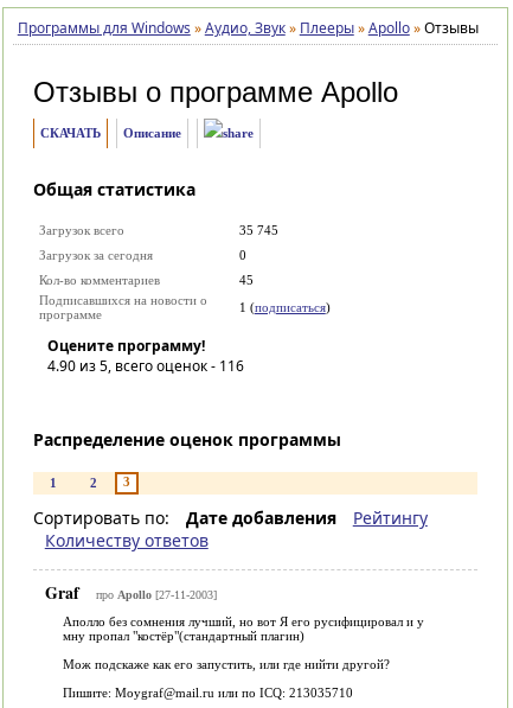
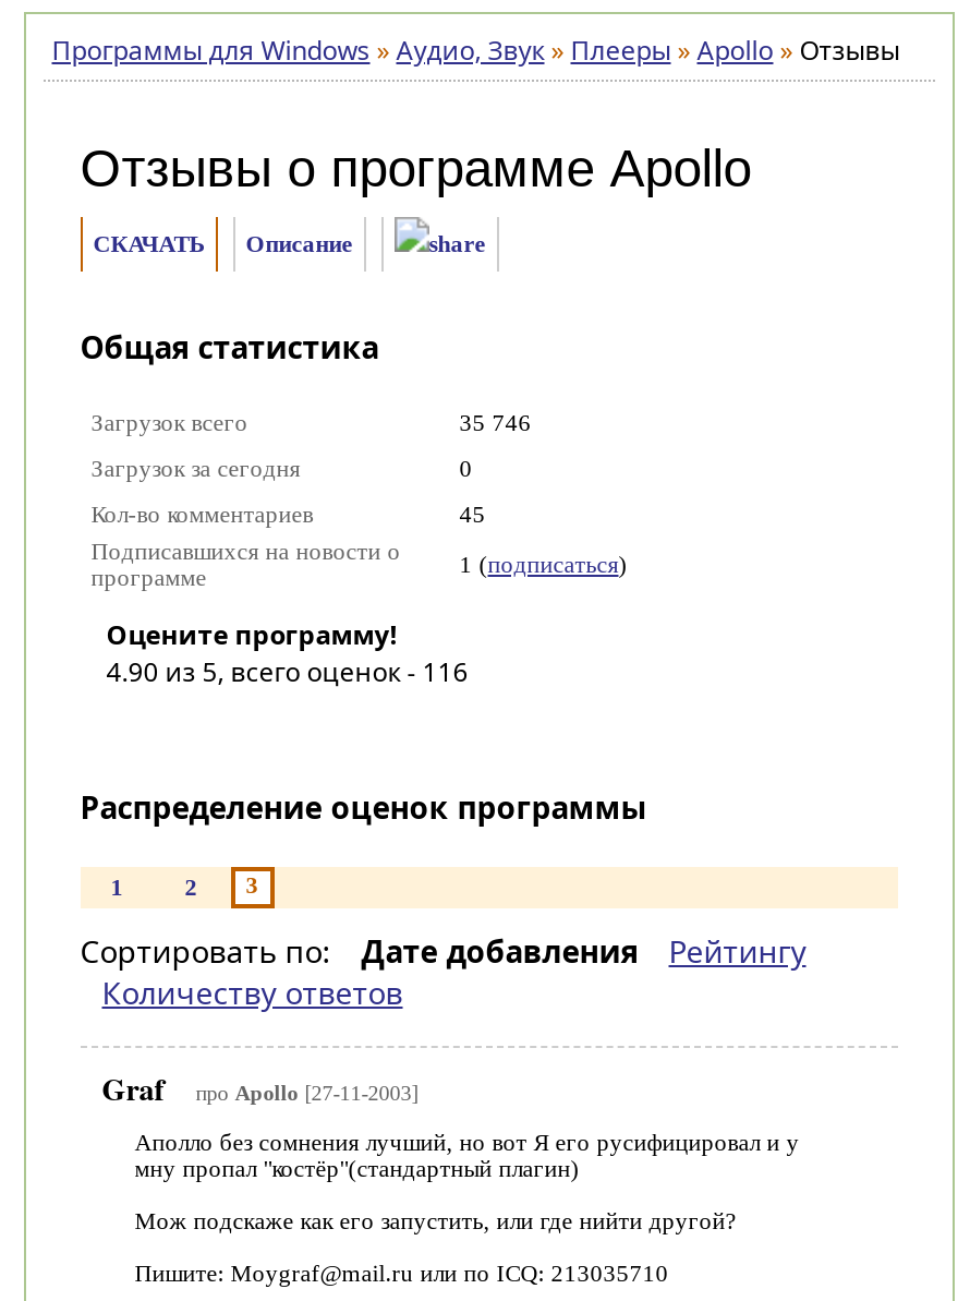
- 35 745
+ 35 746
